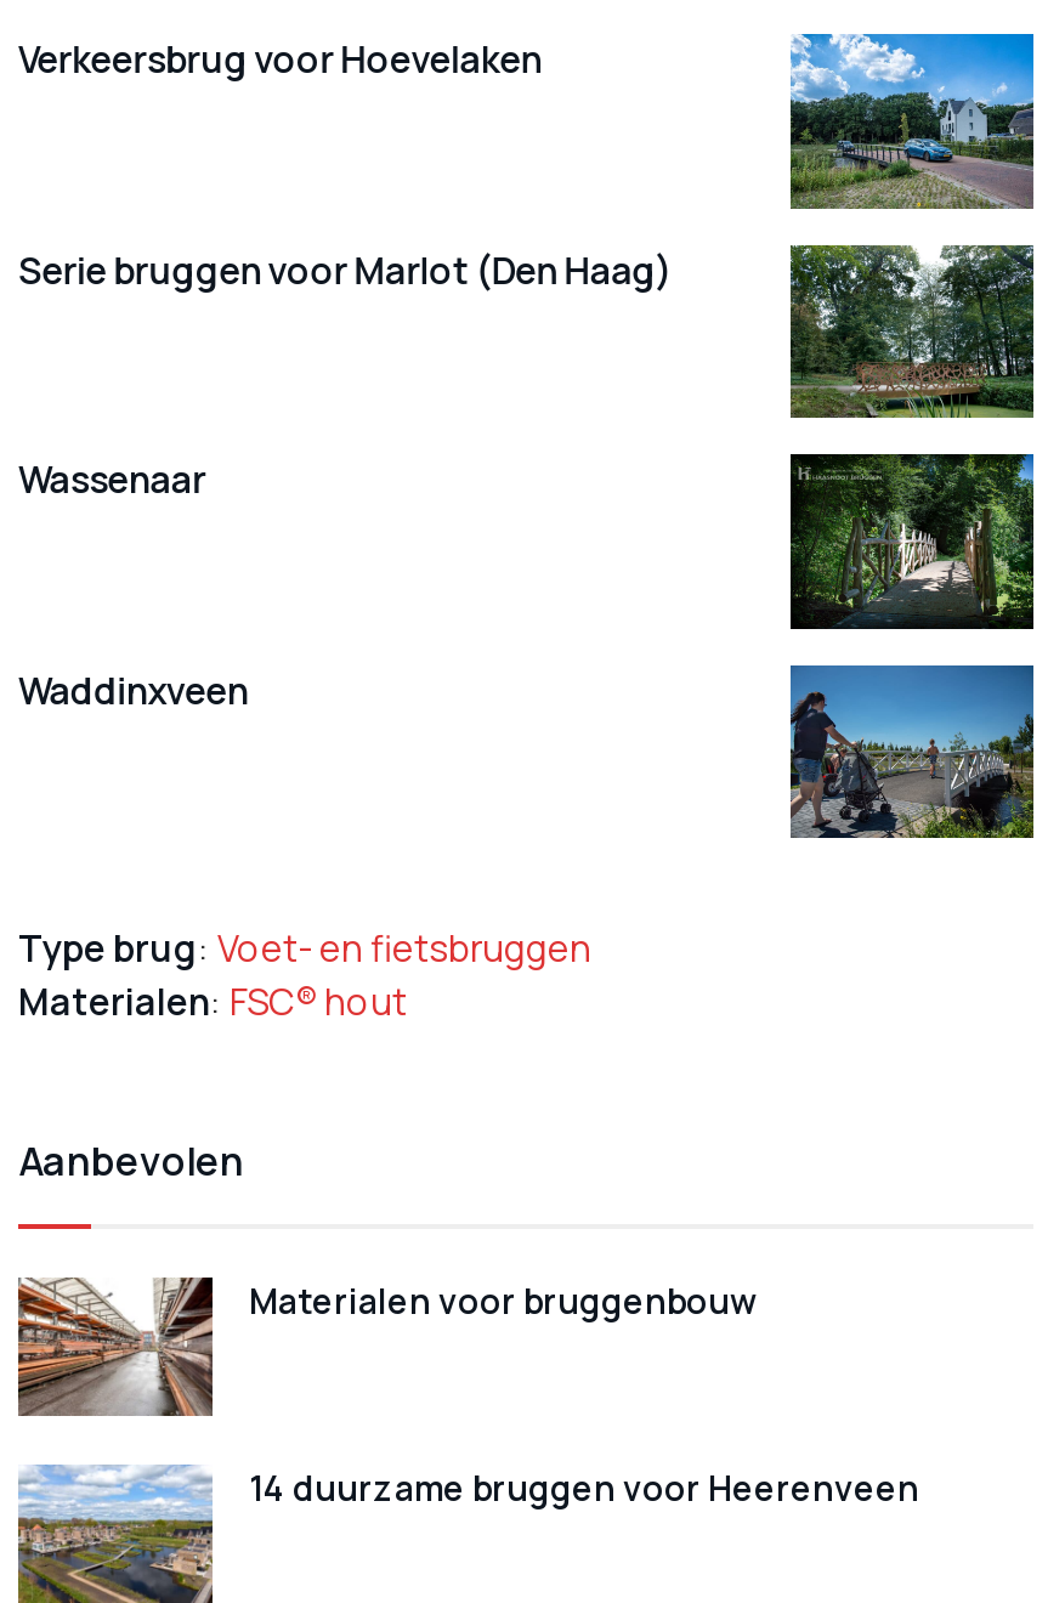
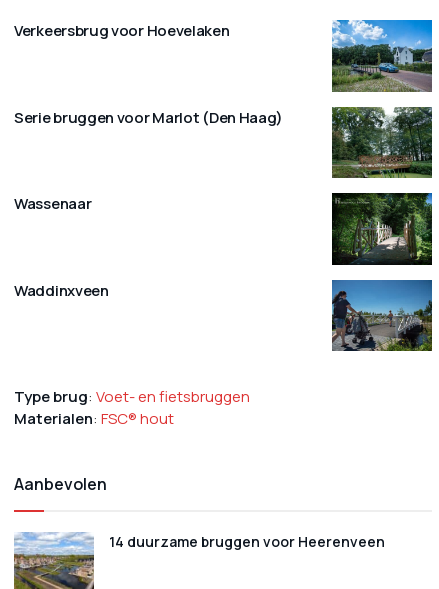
- [image]
- Materialen voor bruggenbouw
